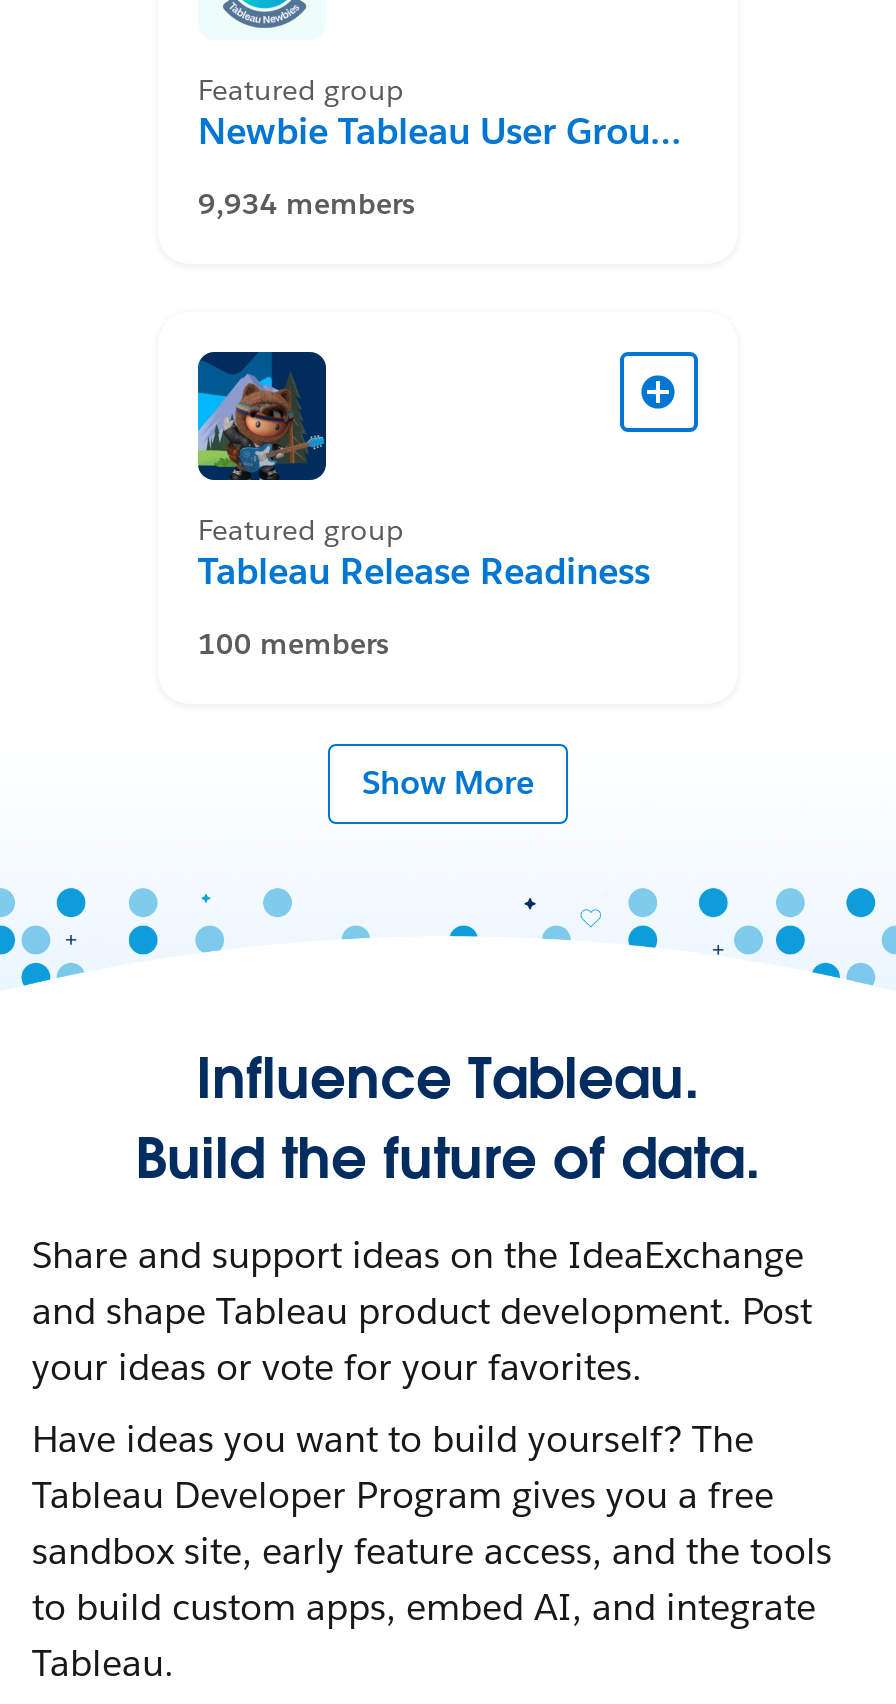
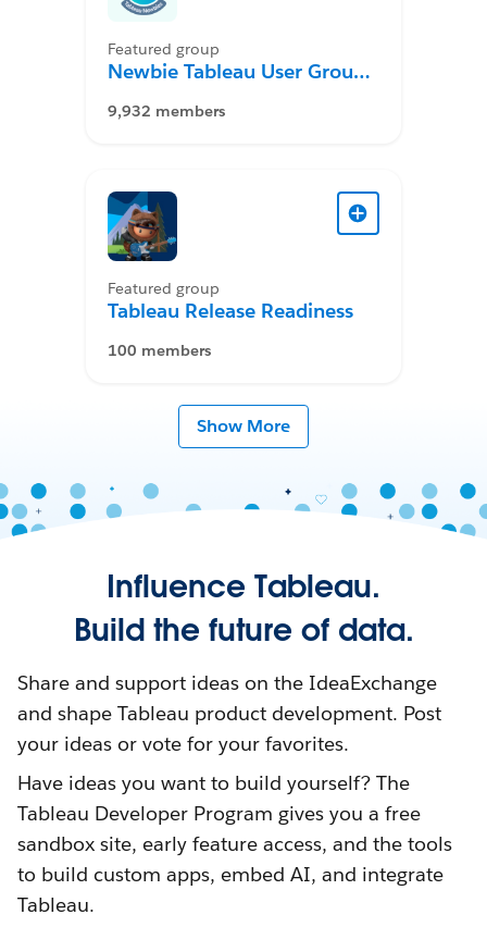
- 9,934 members
+ 9,932 members
